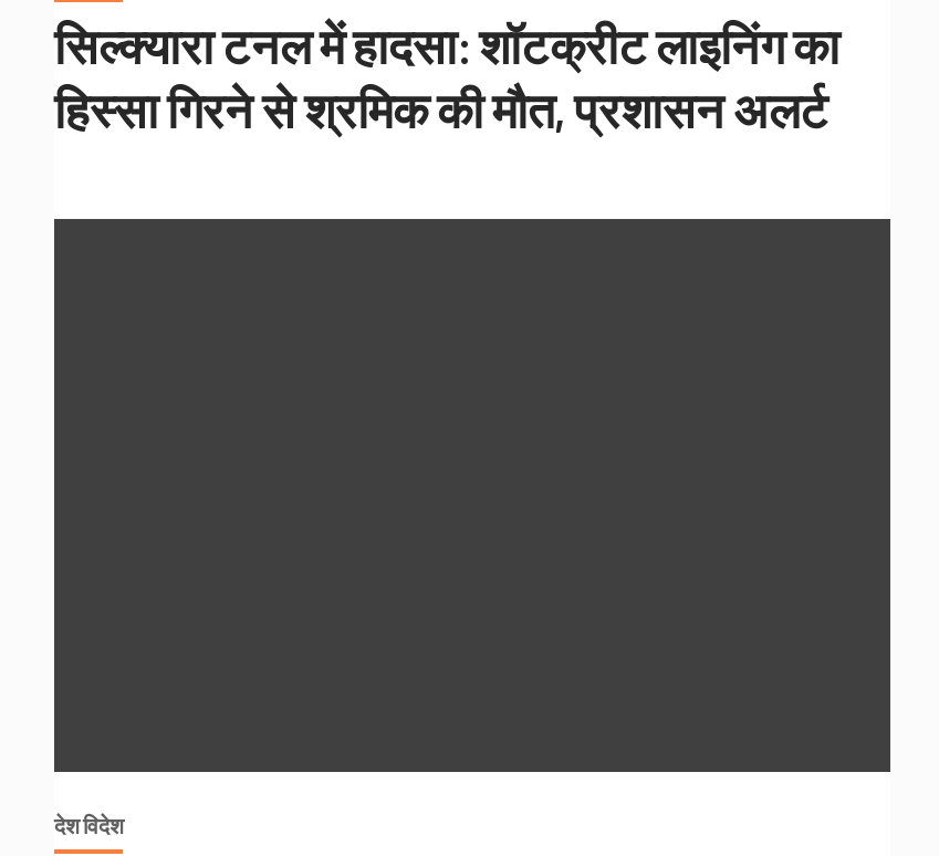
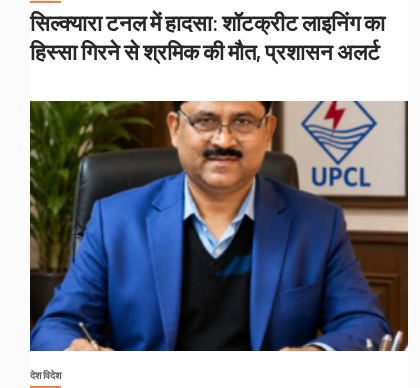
+ [image]
